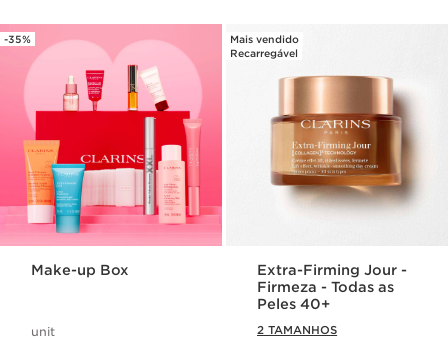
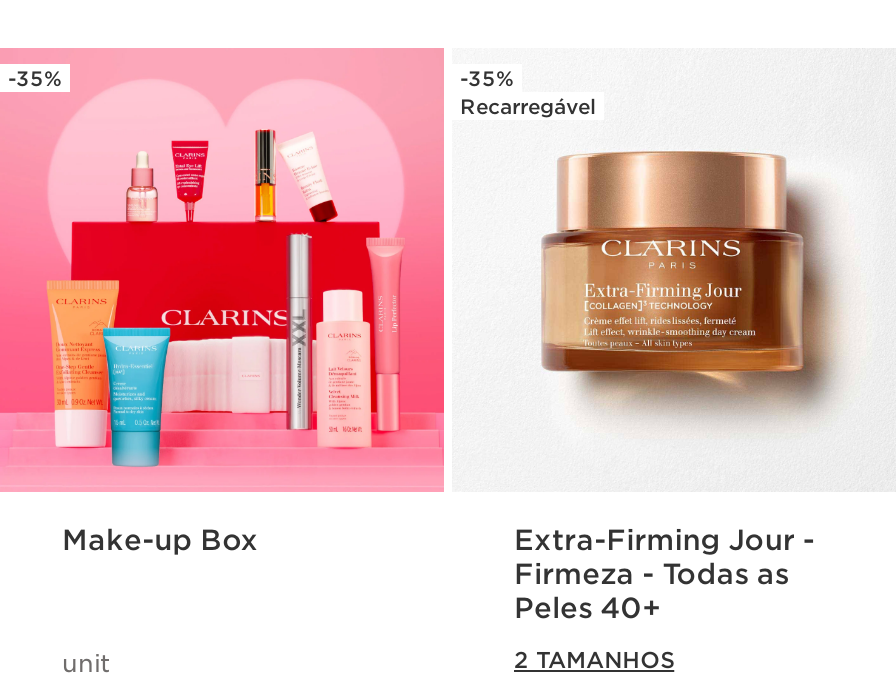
- Mais vendido
+ -35%
